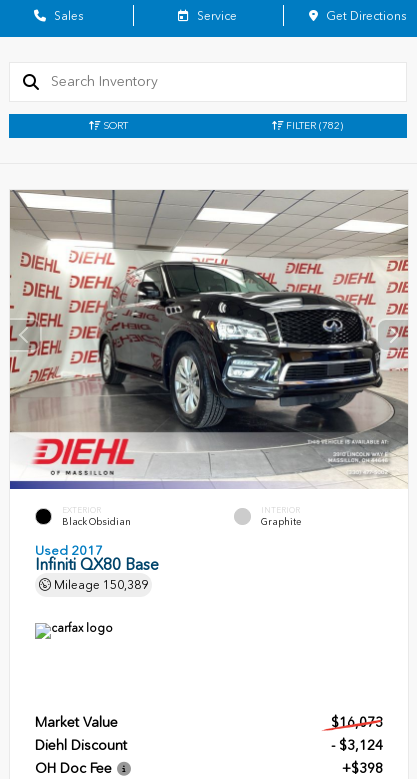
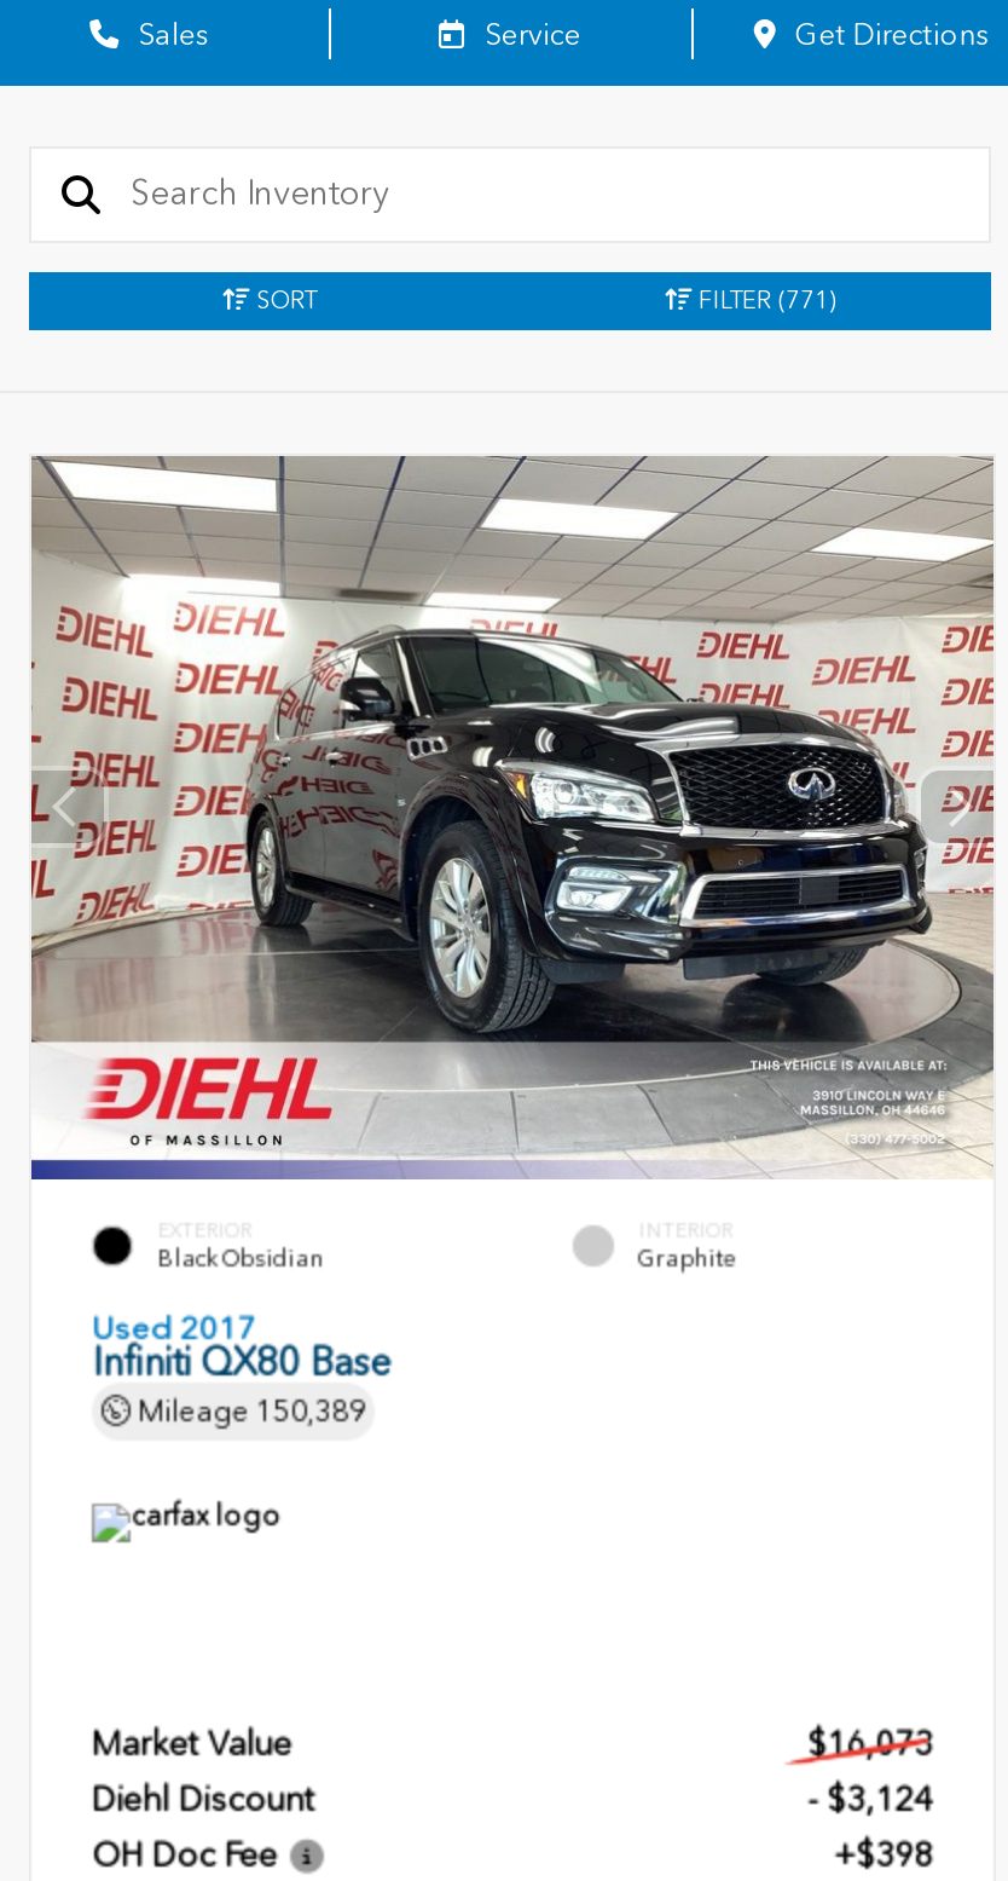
- FILTER (782)
+ FILTER (771)
